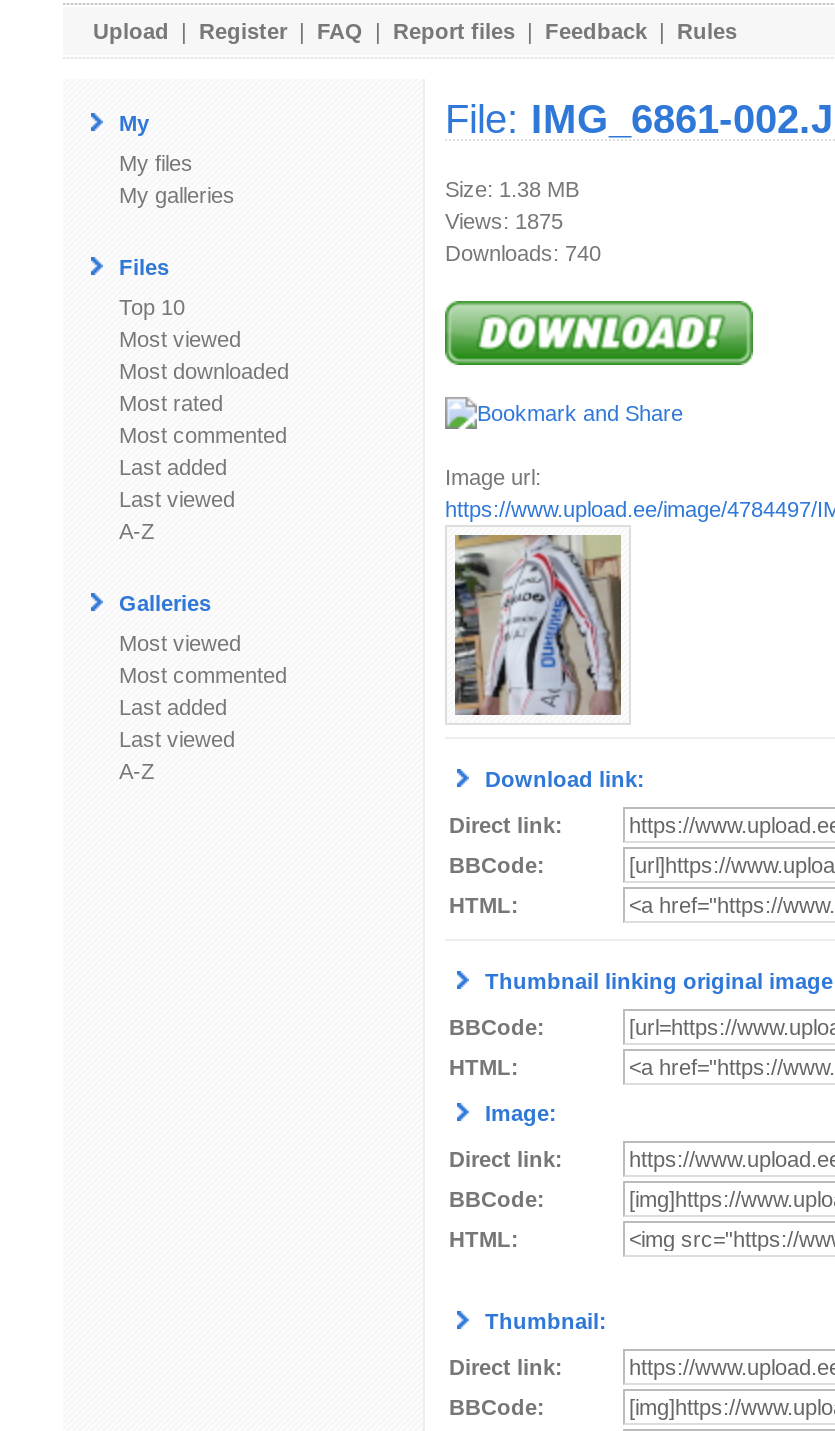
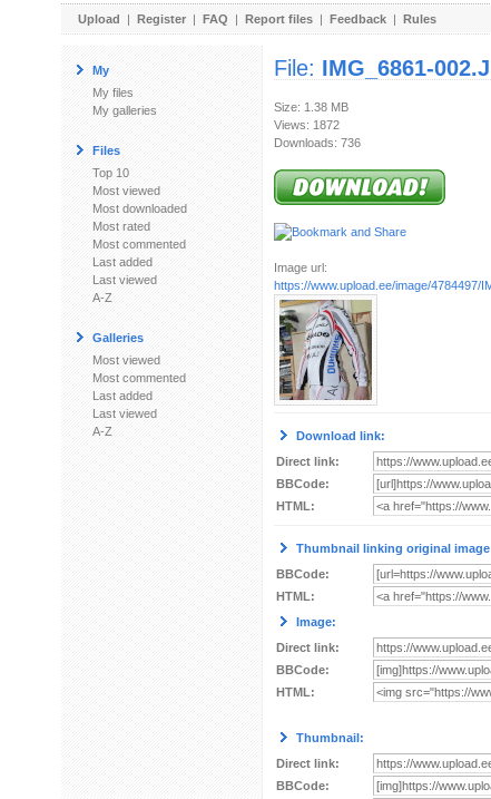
- Views: 1875
+ Views: 1872

- Downloads: 740
+ Downloads: 736
